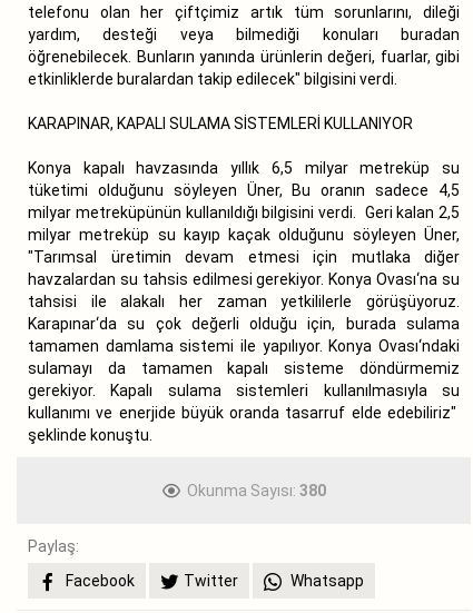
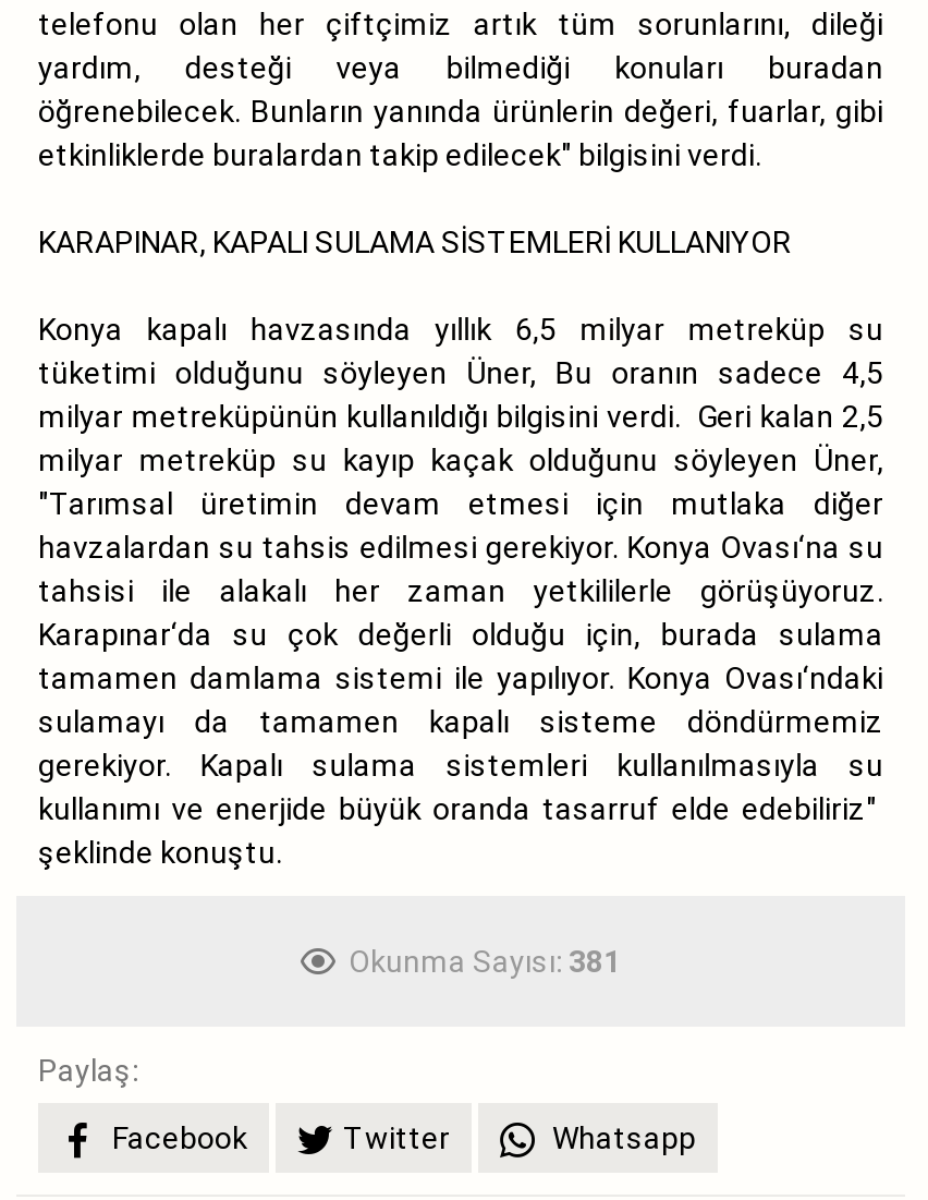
- Okunma Sayısı: 380
+ Okunma Sayısı: 381
